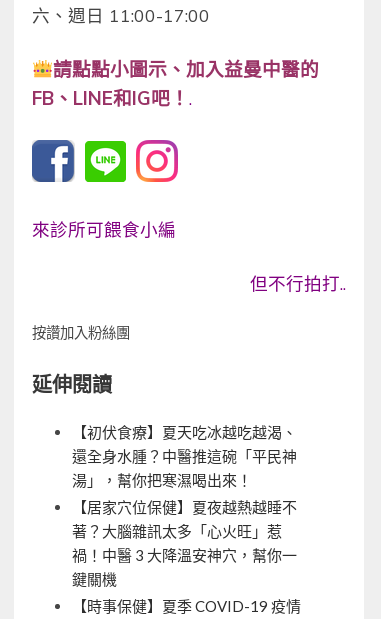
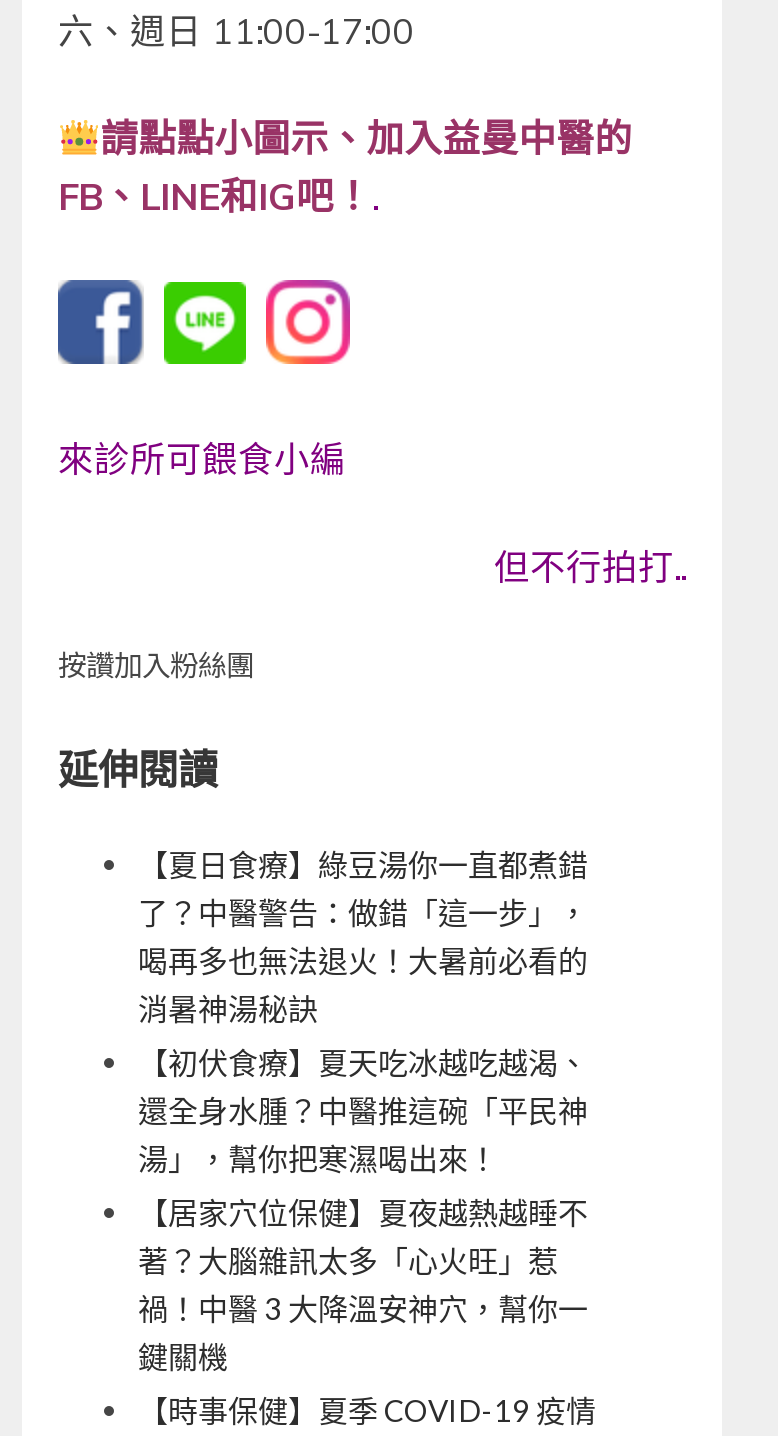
+ 【夏日食療】綠豆湯你一直都煮錯
+ 了？中醫警告：做錯「這一步」，
+ 喝再多也無法退火！大暑前必看的
+ 消暑神湯秘訣
